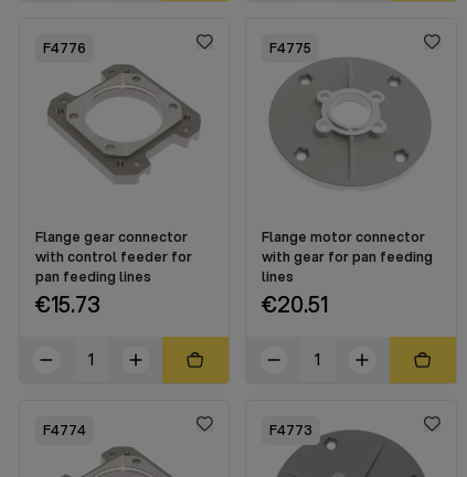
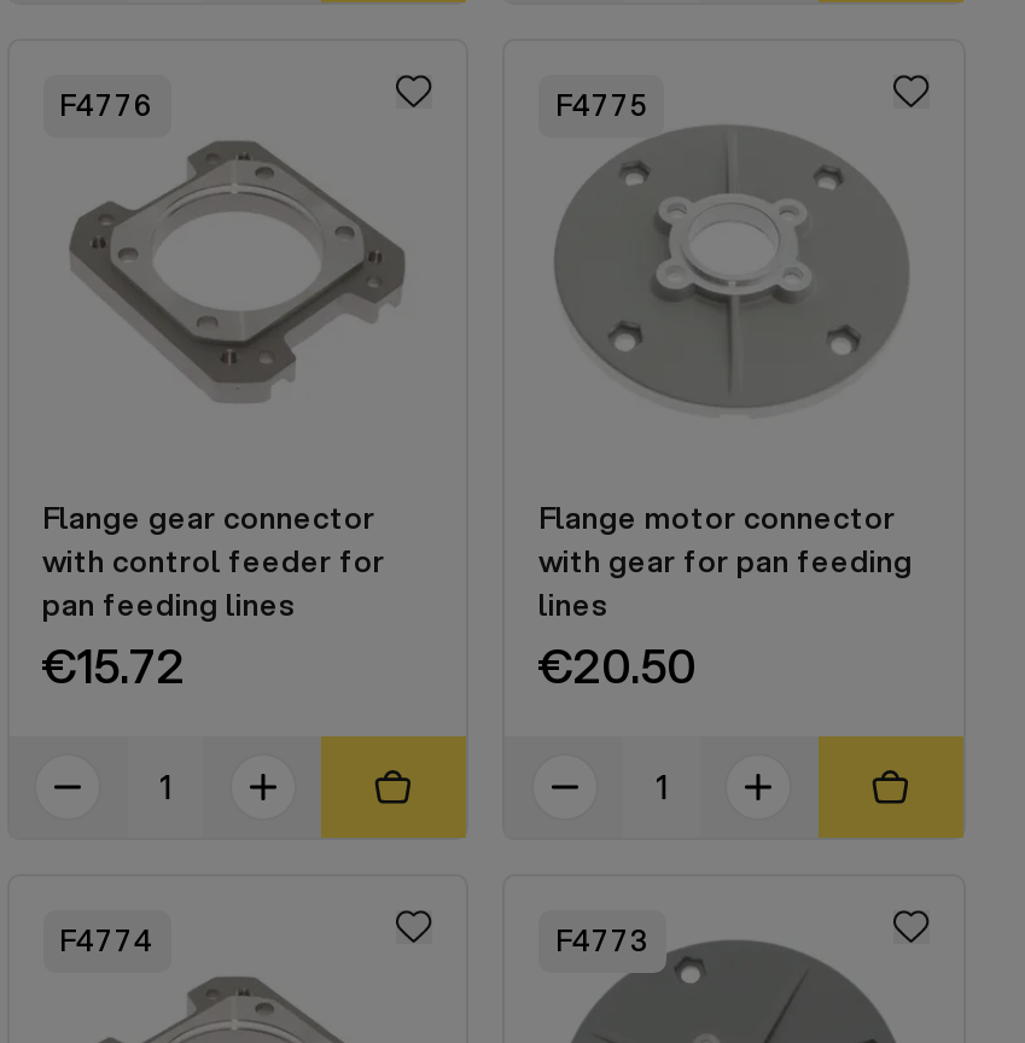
- €15.73
+ €15.72

- €20.51
+ €20.50
